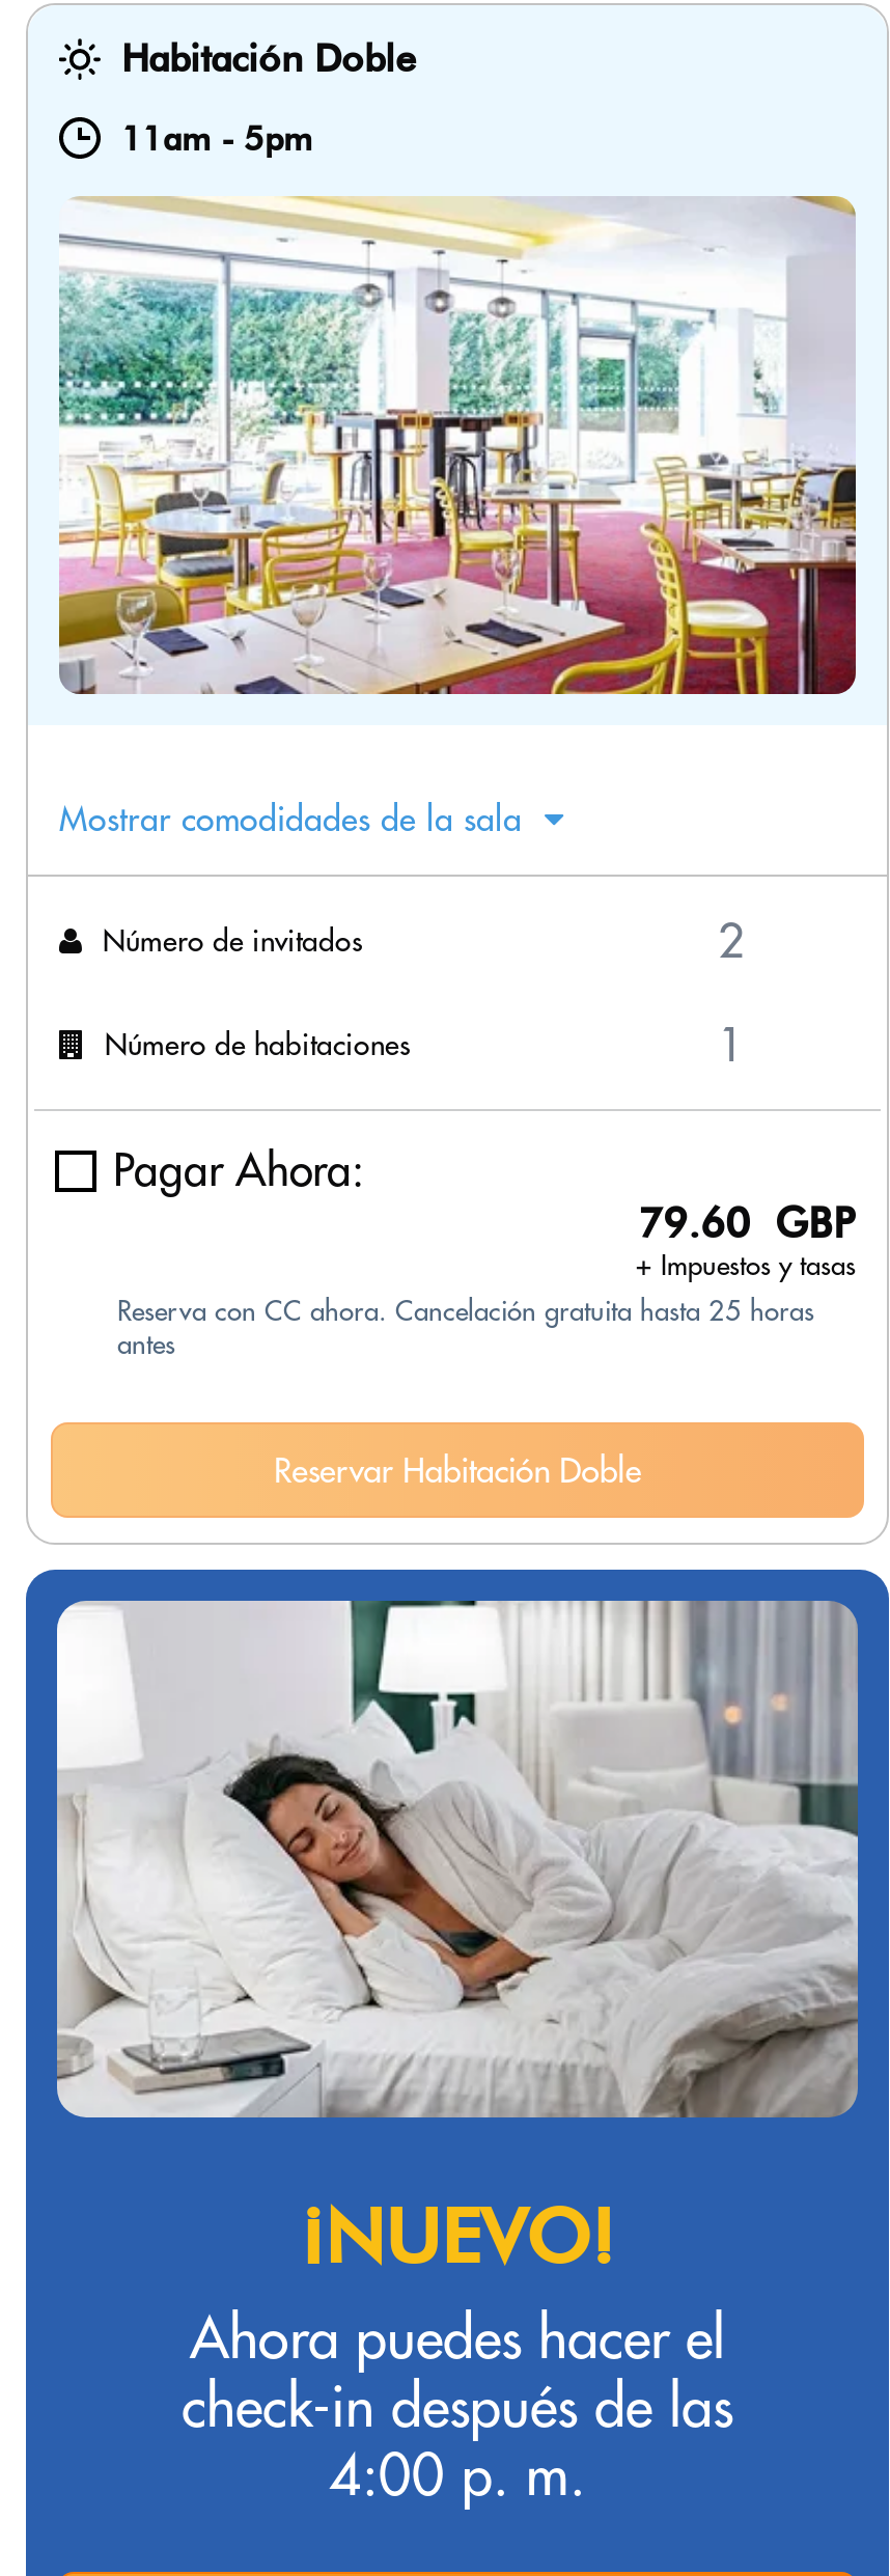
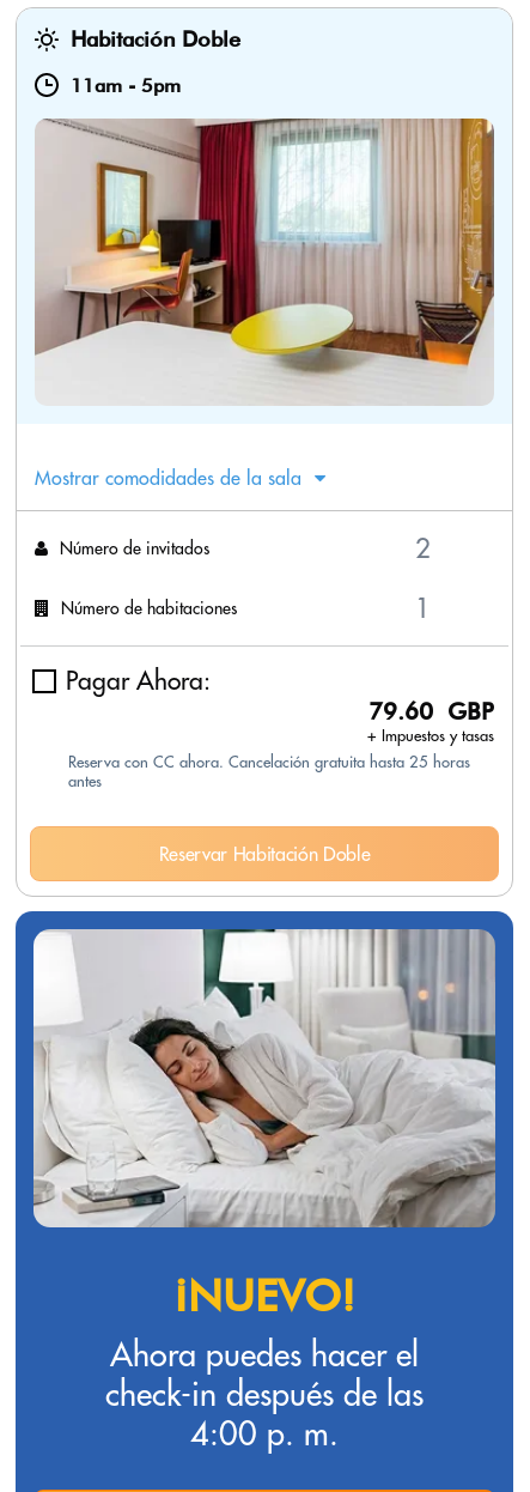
- [image]
+ [image]
